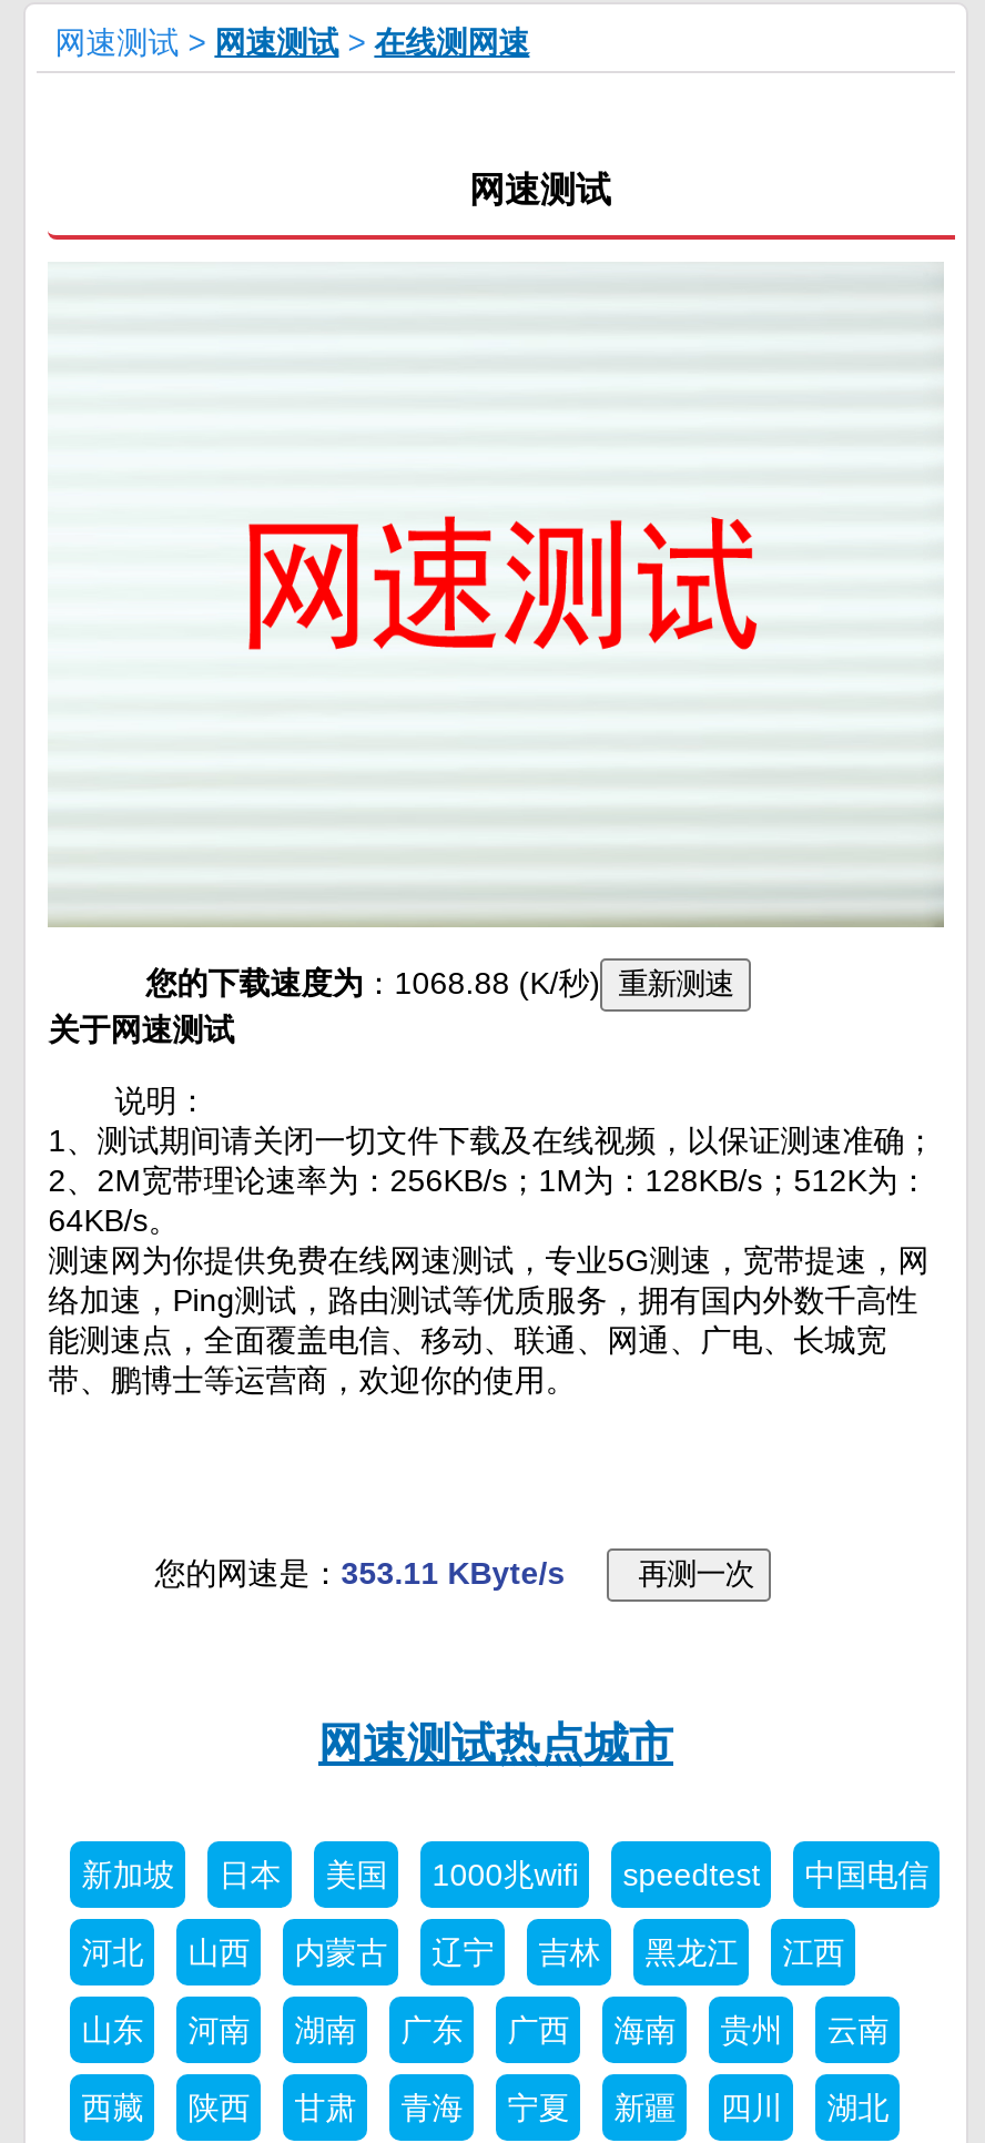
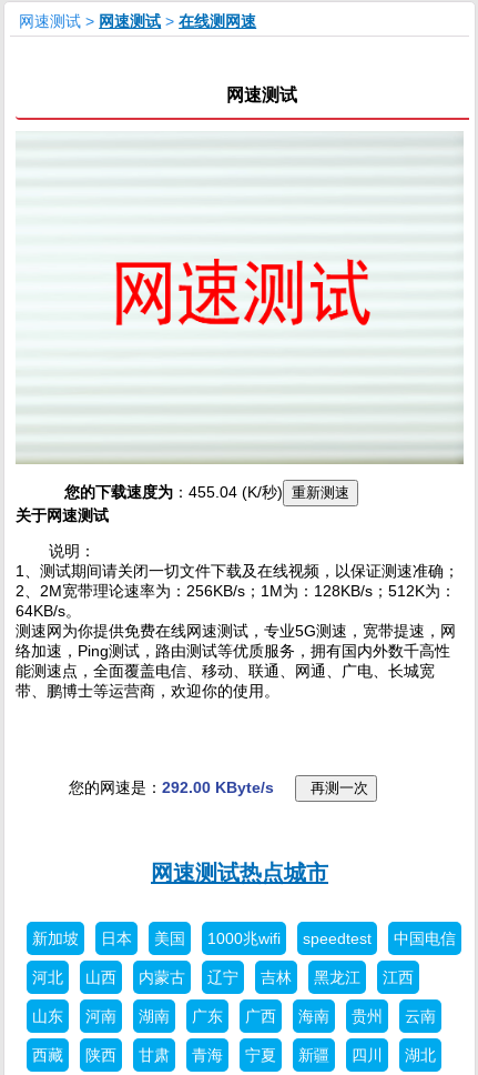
- 您的下载速度为：1068.88 (K/秒) 重新测速
+ 您的下载速度为：455.04 (K/秒) 重新测速

- 您的网速是：353.11 KByte/s
+ 您的网速是：292.00 KByte/s
